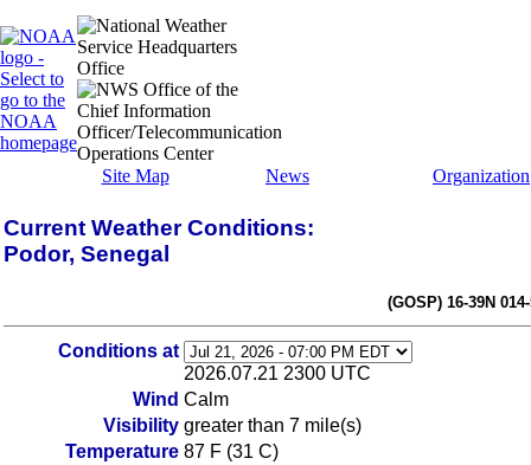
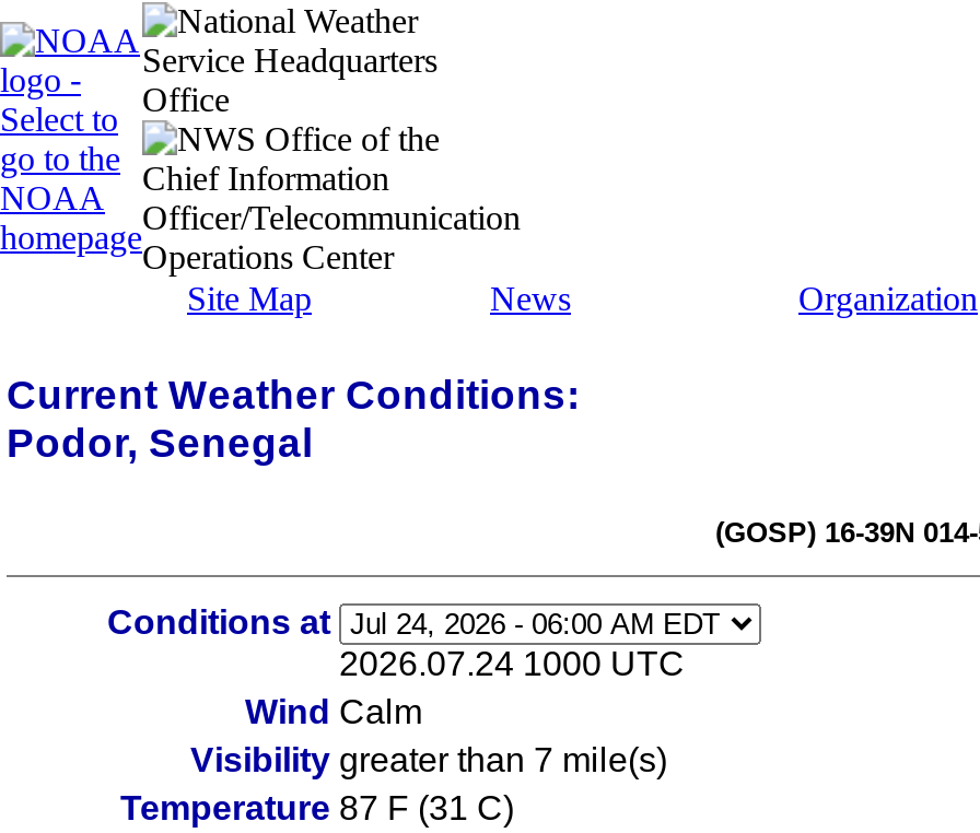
- 2026.07.21 2300 UTC
+ 2026.07.24 1000 UTC
